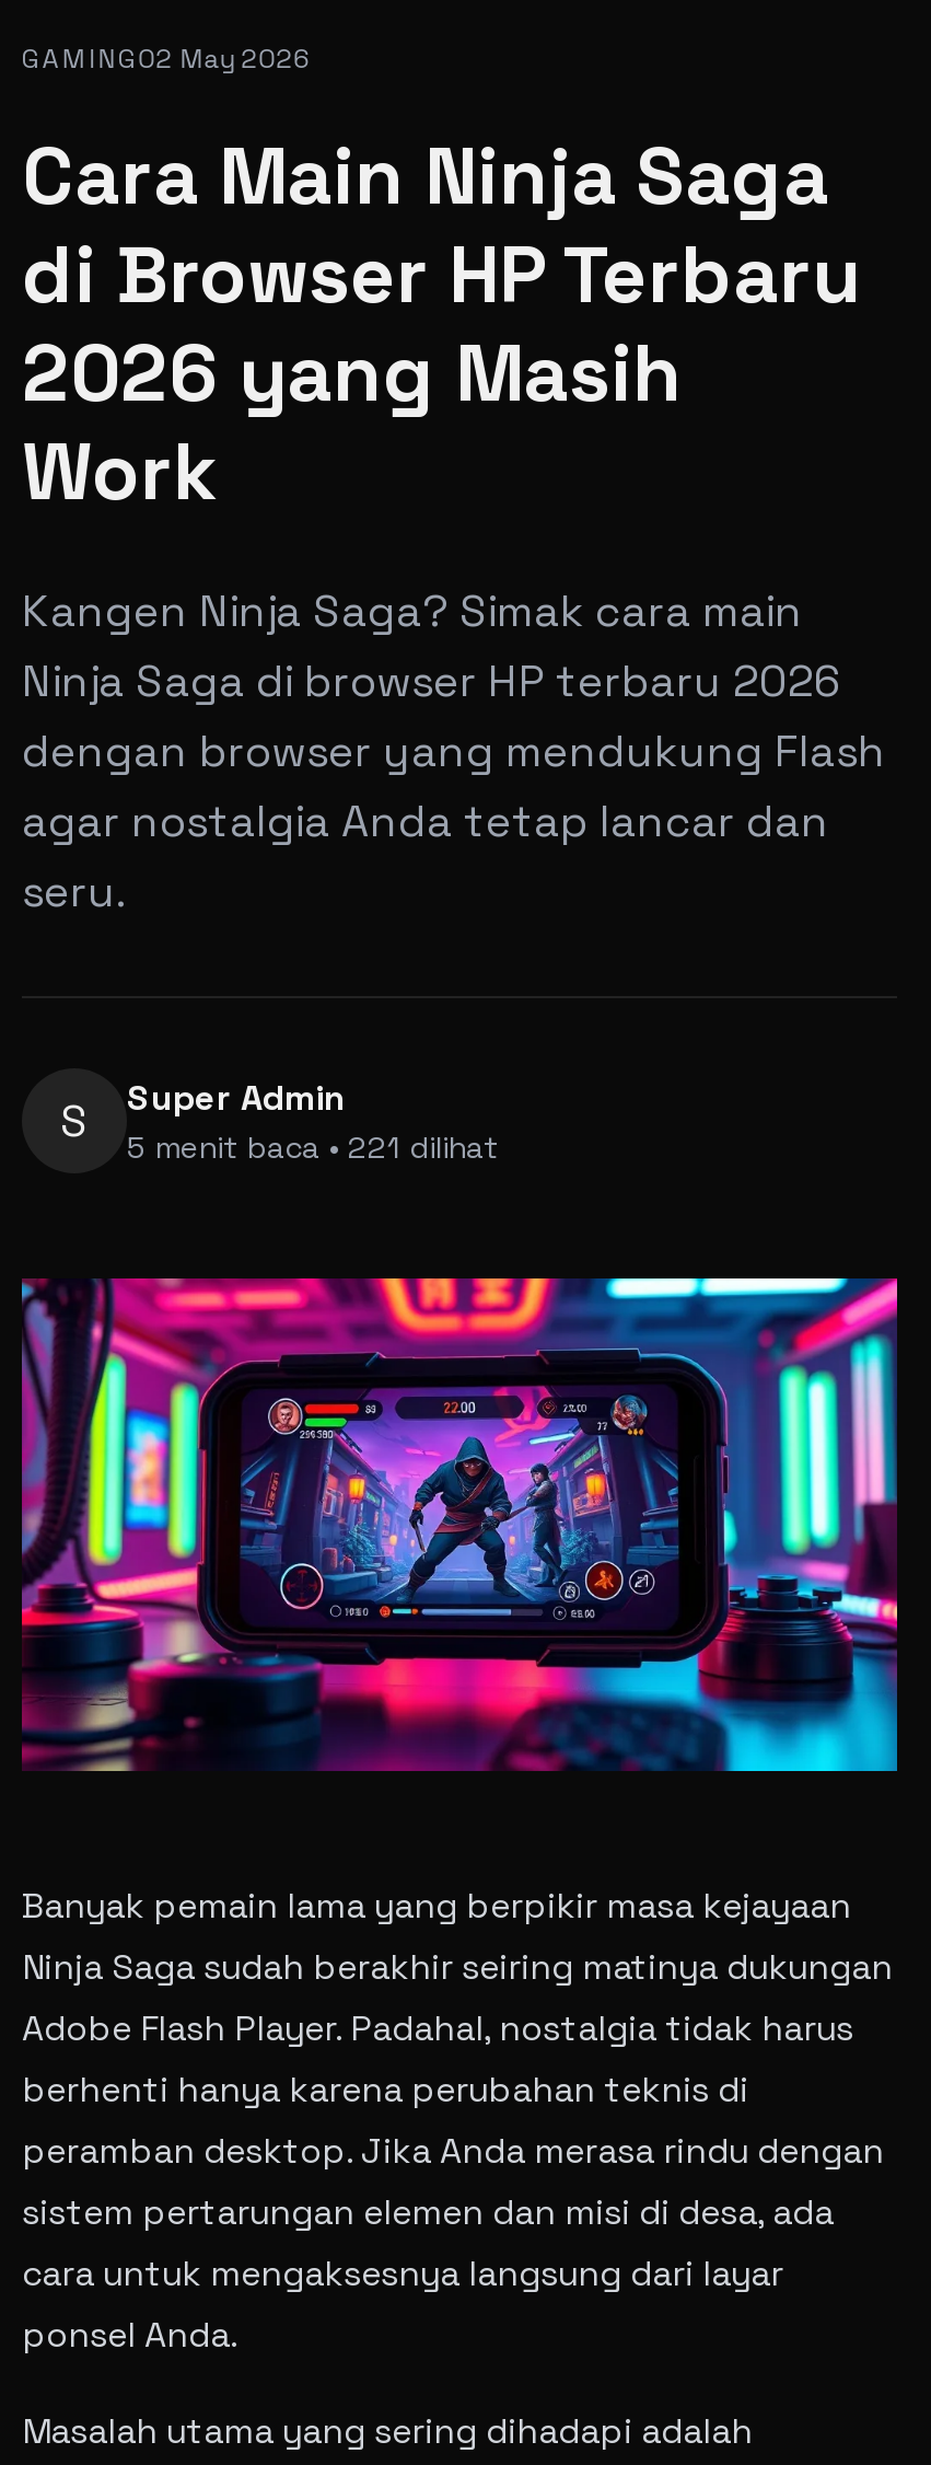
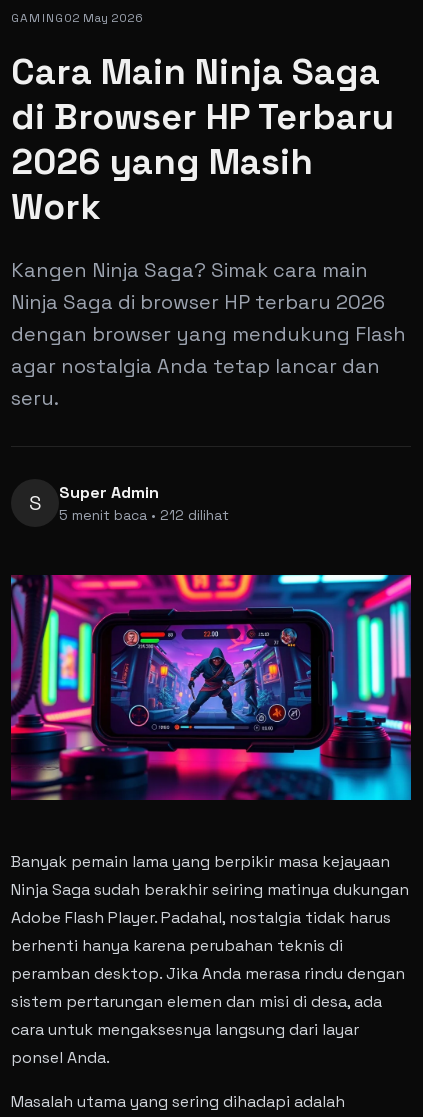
- 5 menit baca • 221 dilihat
+ 5 menit baca • 212 dilihat
